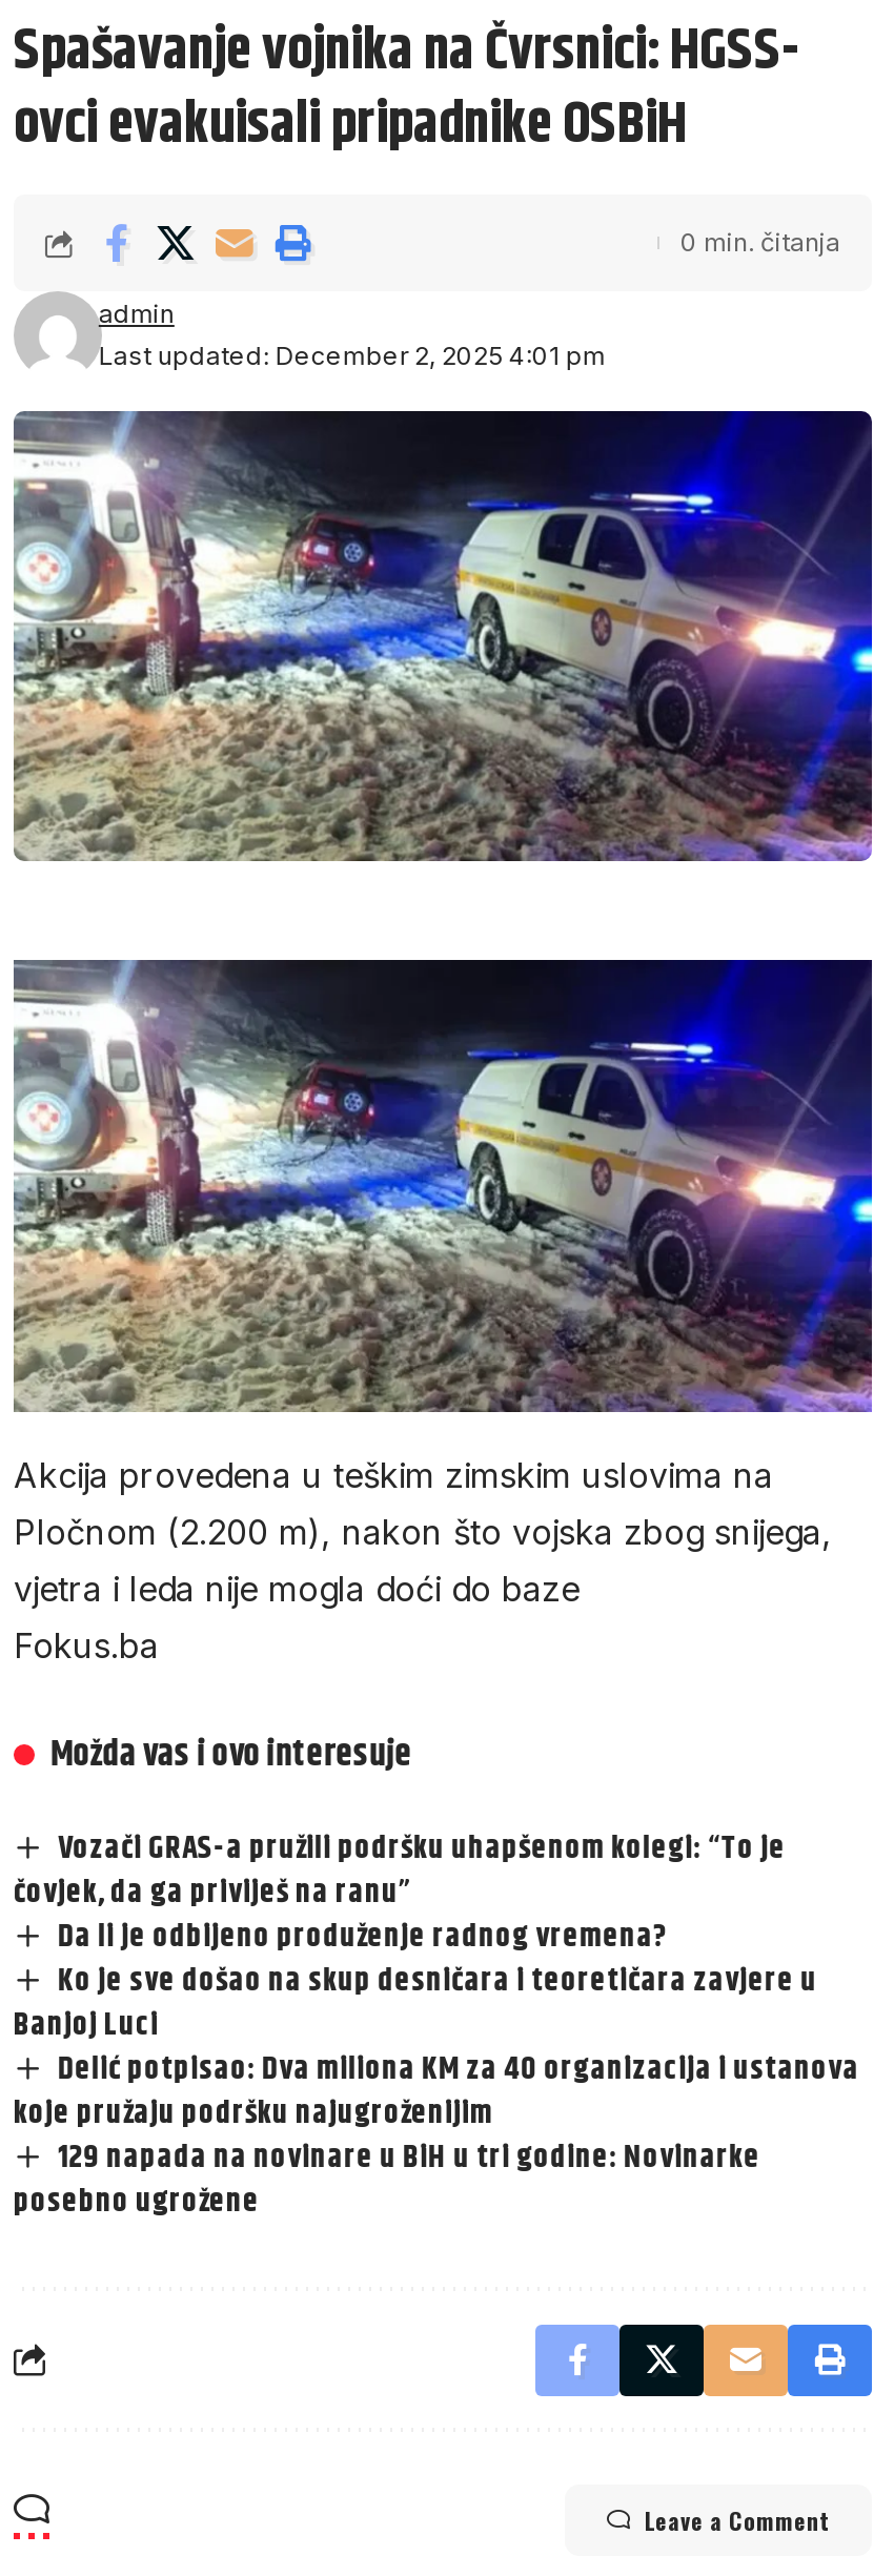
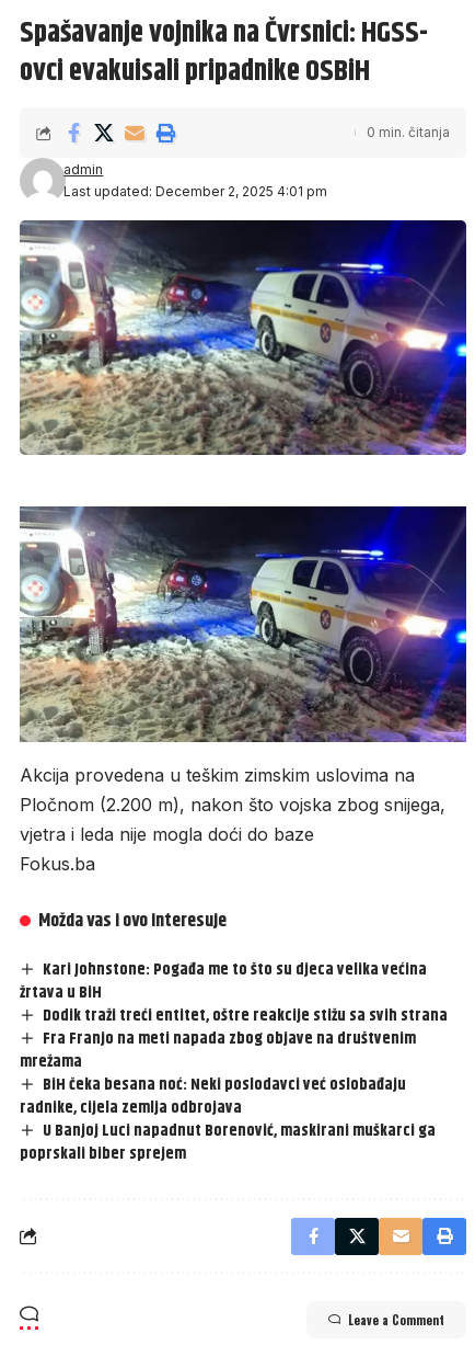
- Vozači GRAS-a pružili podršku uhapšenom kolegi: “To je
- čovjek, da ga priviješ na ranu”
- Da li je odbijeno produženje radnog vremena?
- Ko je sve došao na skup desničara i teoretičara zavjere u
- Banjoj Luci
- Delić potpisao: Dva miliona KM za 40 organizacija i ustanova
- koje pružaju podršku najugroženijim
- 129 napada na novinare u BiH u tri godine: Novinarke
- posebno ugrožene
+ Kari Johnstone: Pogađa me to što su djeca velika većina
+ žrtava u BiH
+ Dodik traži treći entitet, oštre reakcije stižu sa svih strana
+ Fra Franjo na meti napada zbog objave na društvenim
+ mrežama
+ BiH čeka besana noć: Neki poslodavci već oslobađaju
+ radnike, cijela zemlja odbrojava
+ U Banjoj Luci napadnut Borenović, maskirani muškarci ga
+ poprskali biber sprejem
